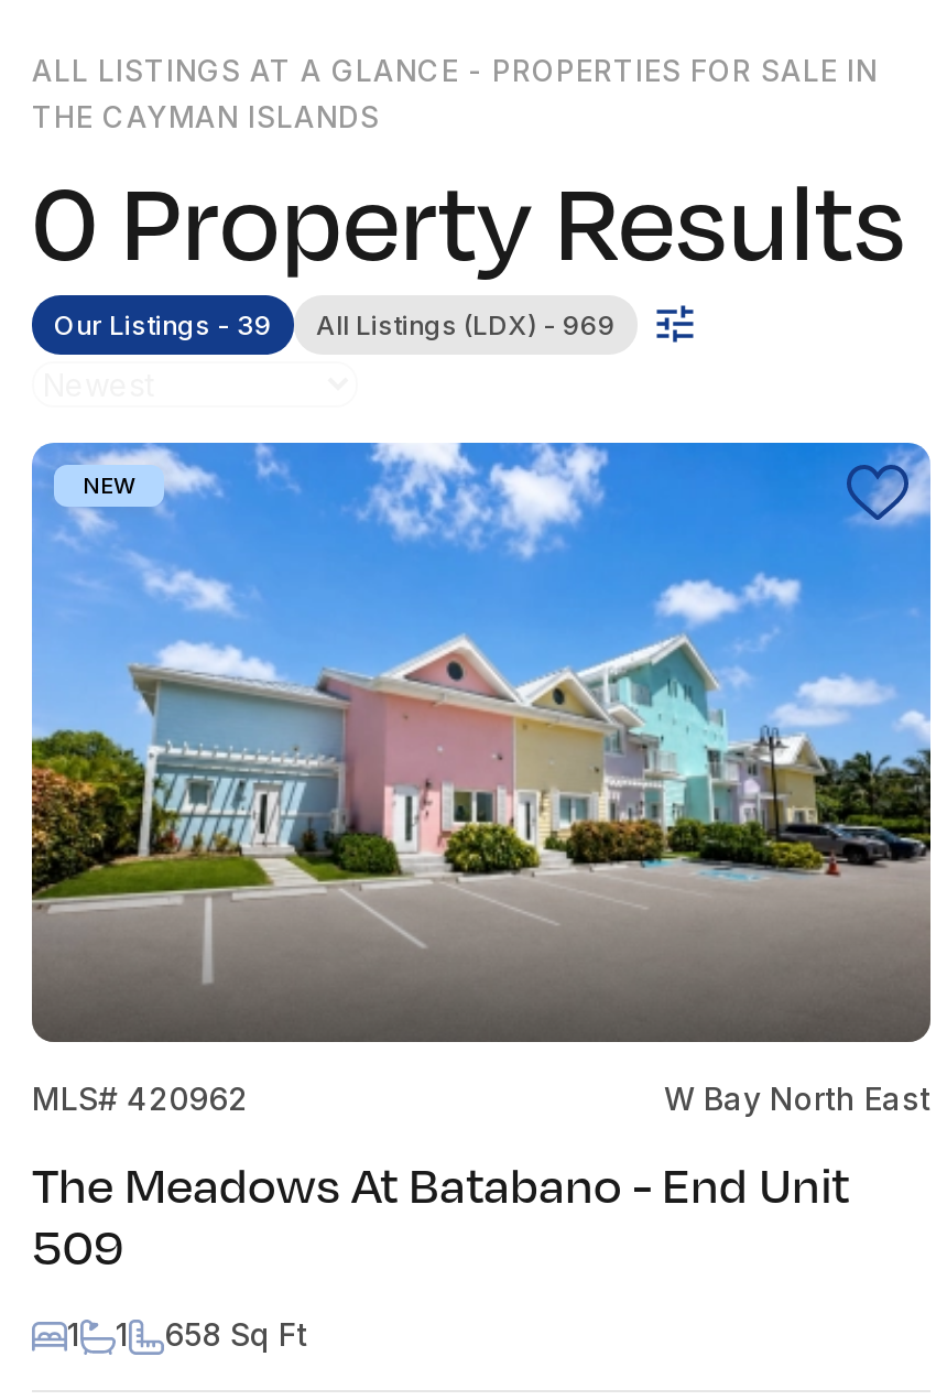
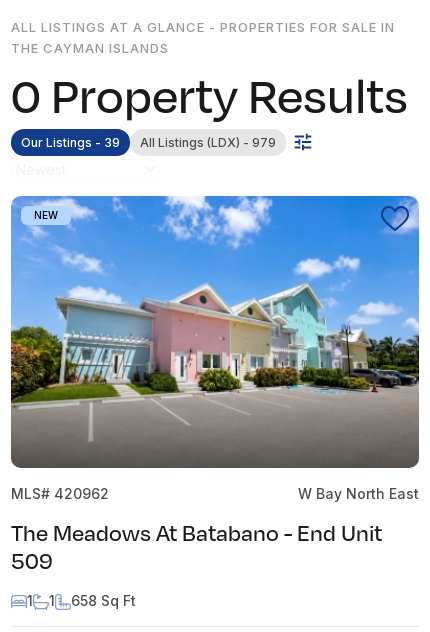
- All Listings (LDX) - 969
+ All Listings (LDX) - 979
